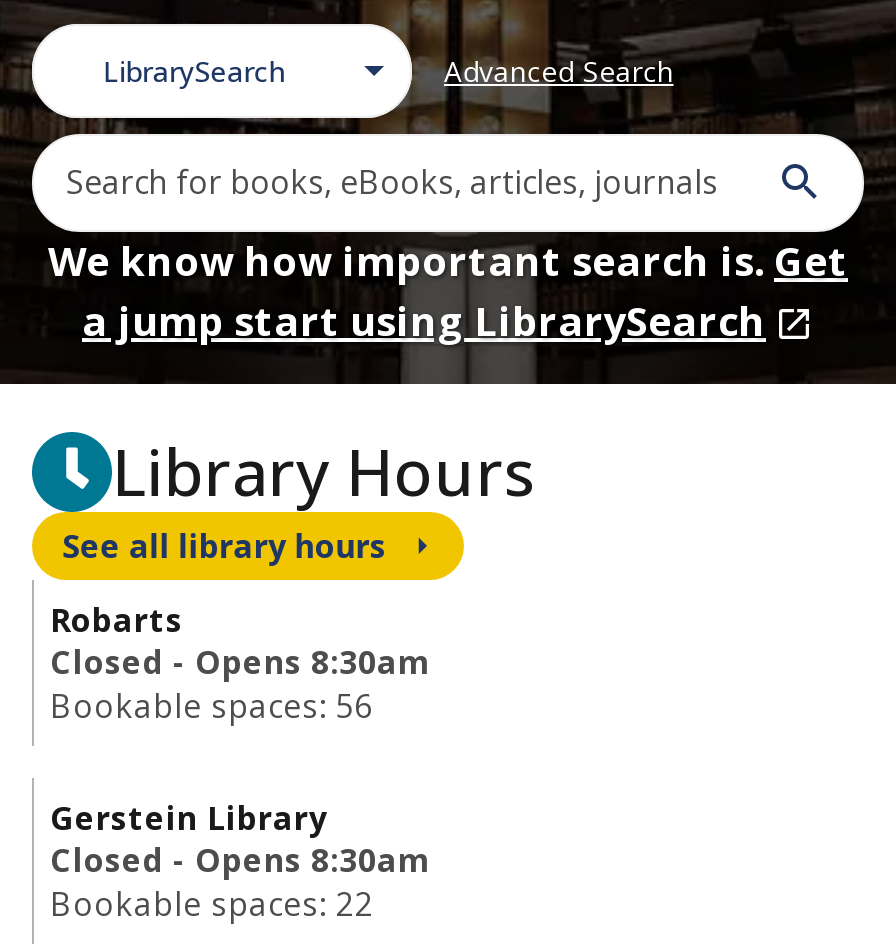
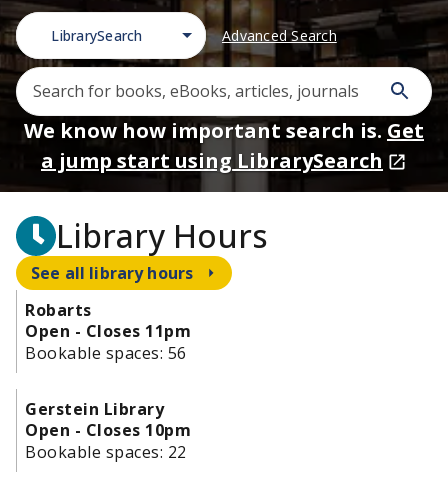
- Closed - Opens 8:30am
+ Open - Closes 11pm

- Closed - Opens 8:30am
+ Open - Closes 10pm
